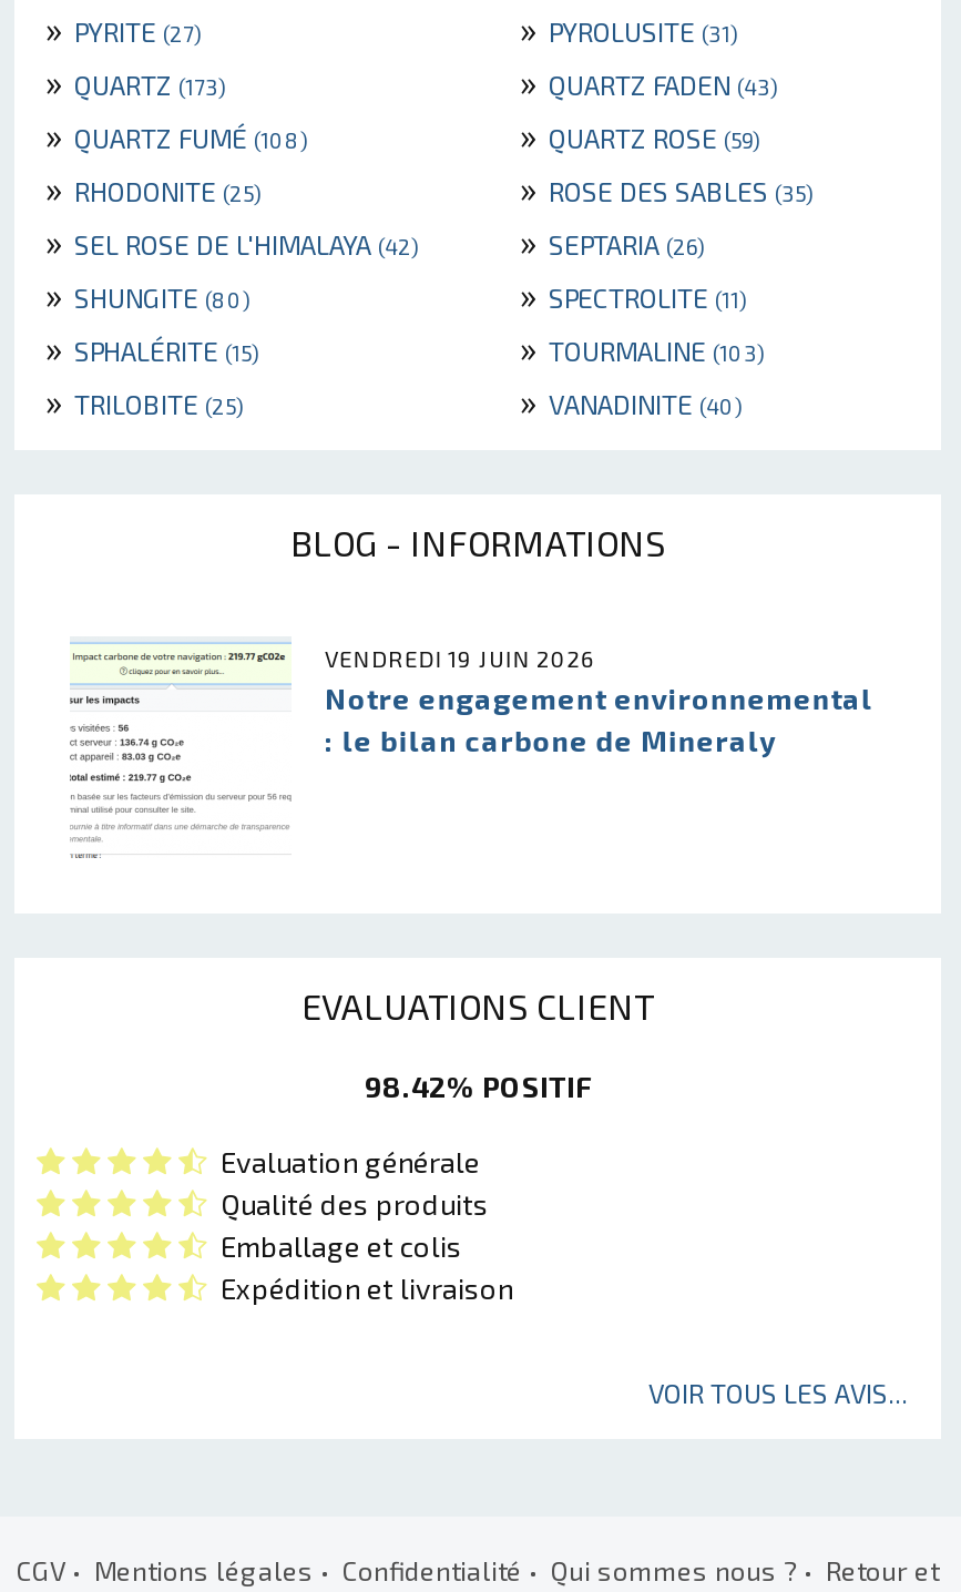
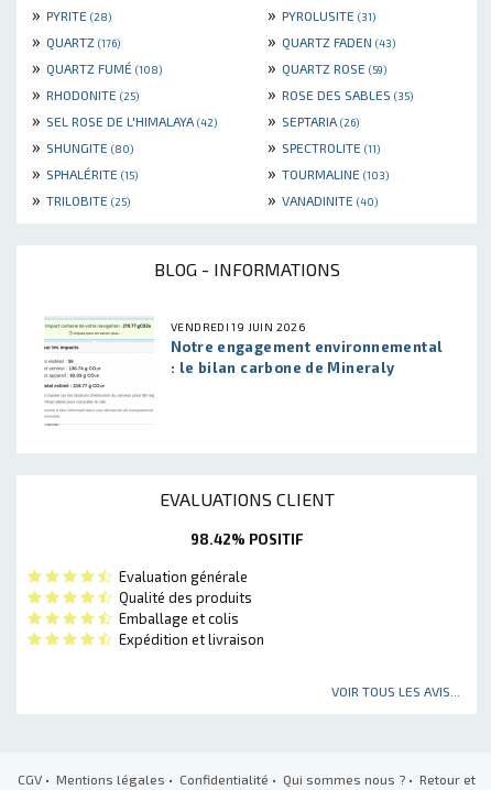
- » PYRITE (27)
+ » PYRITE (28)

- » QUARTZ (173)
+ » QUARTZ (176)
